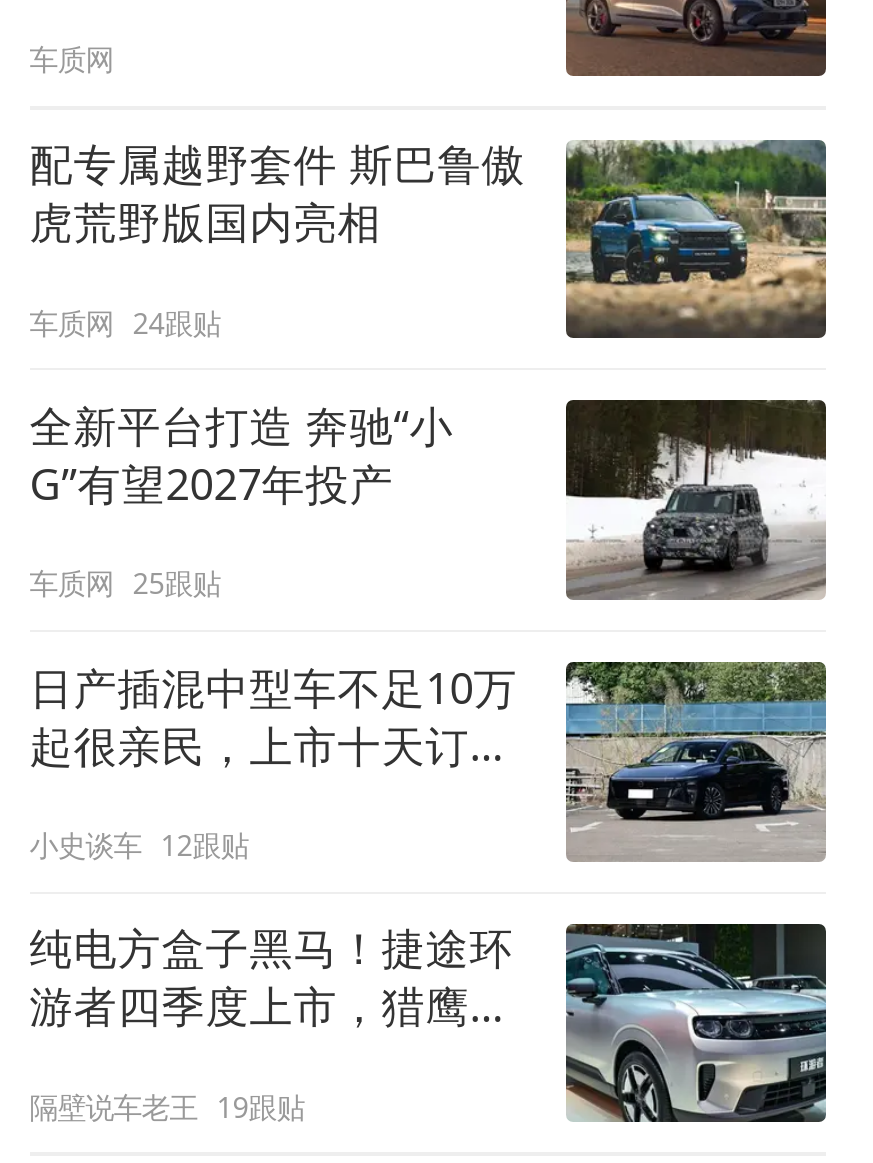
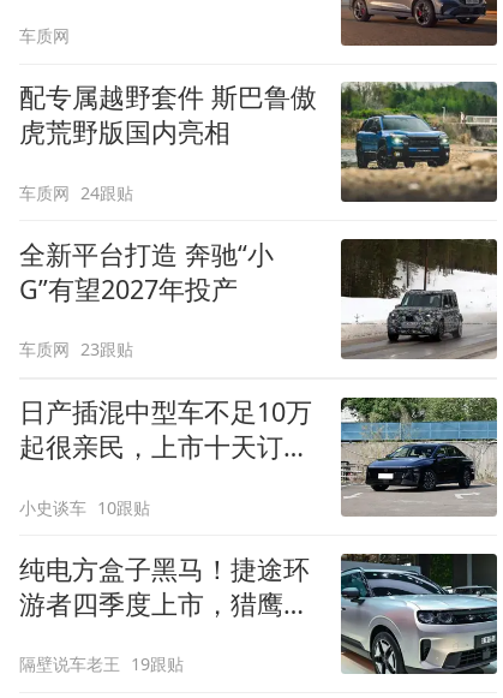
- 车质网 25跟贴
+ 车质网 23跟贴

- 小史谈车 12跟贴
+ 小史谈车 10跟贴
